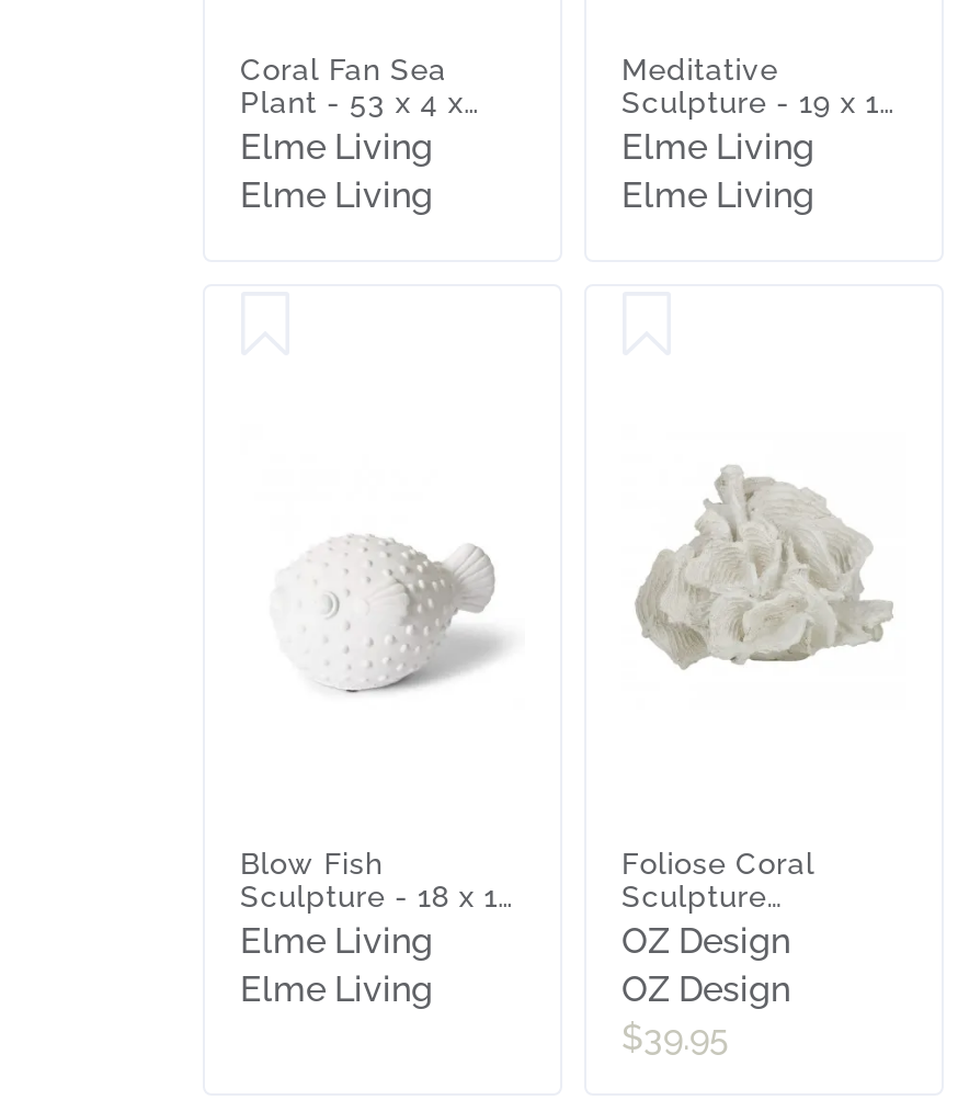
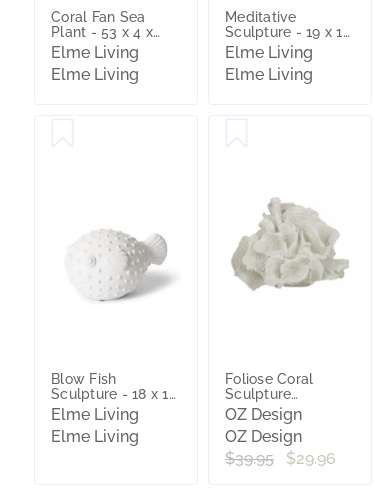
+ $29.96
